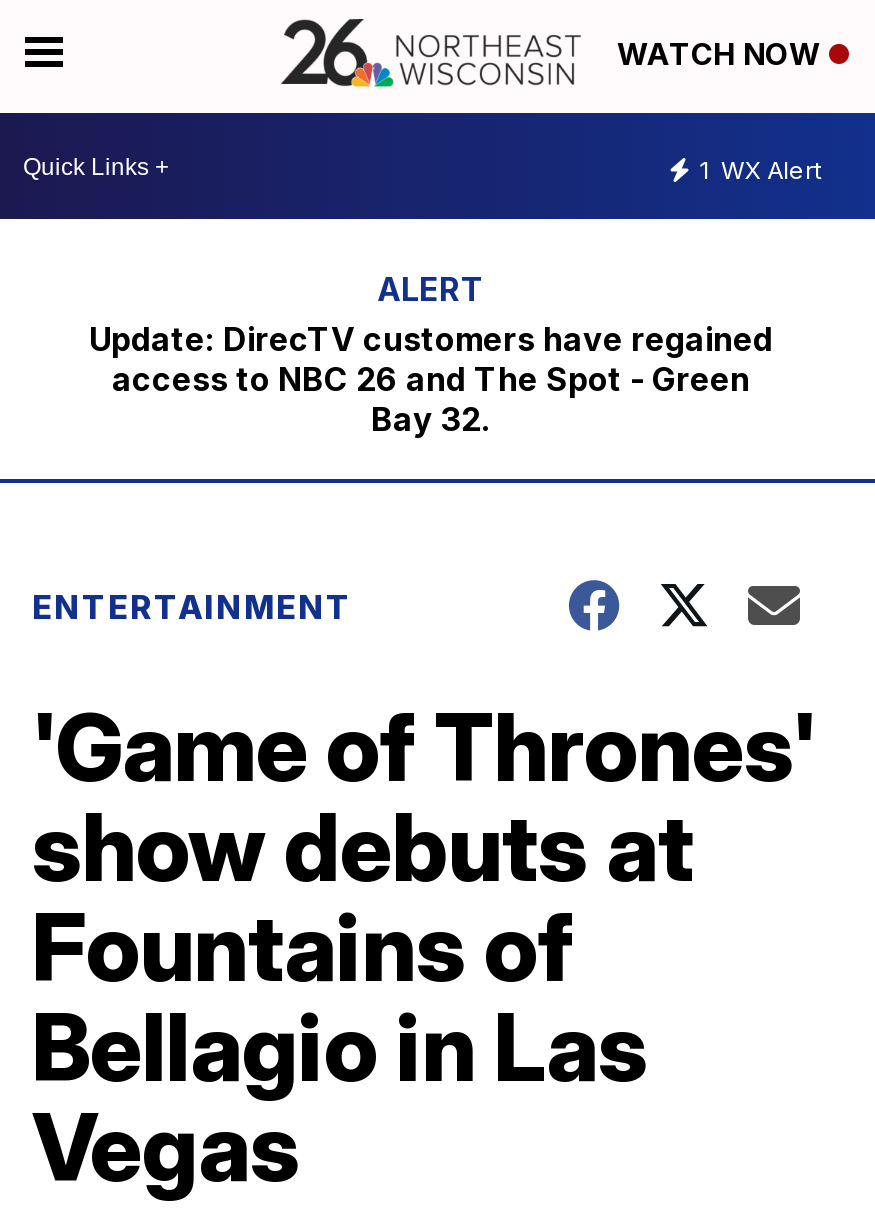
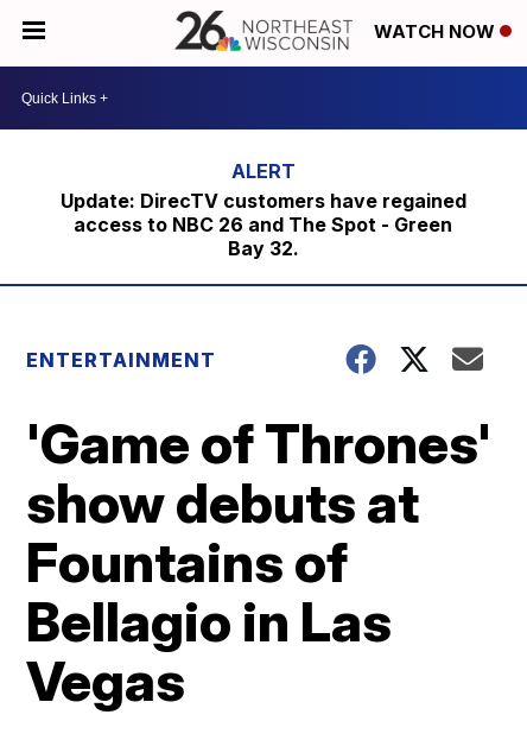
- 1 WX Alert
